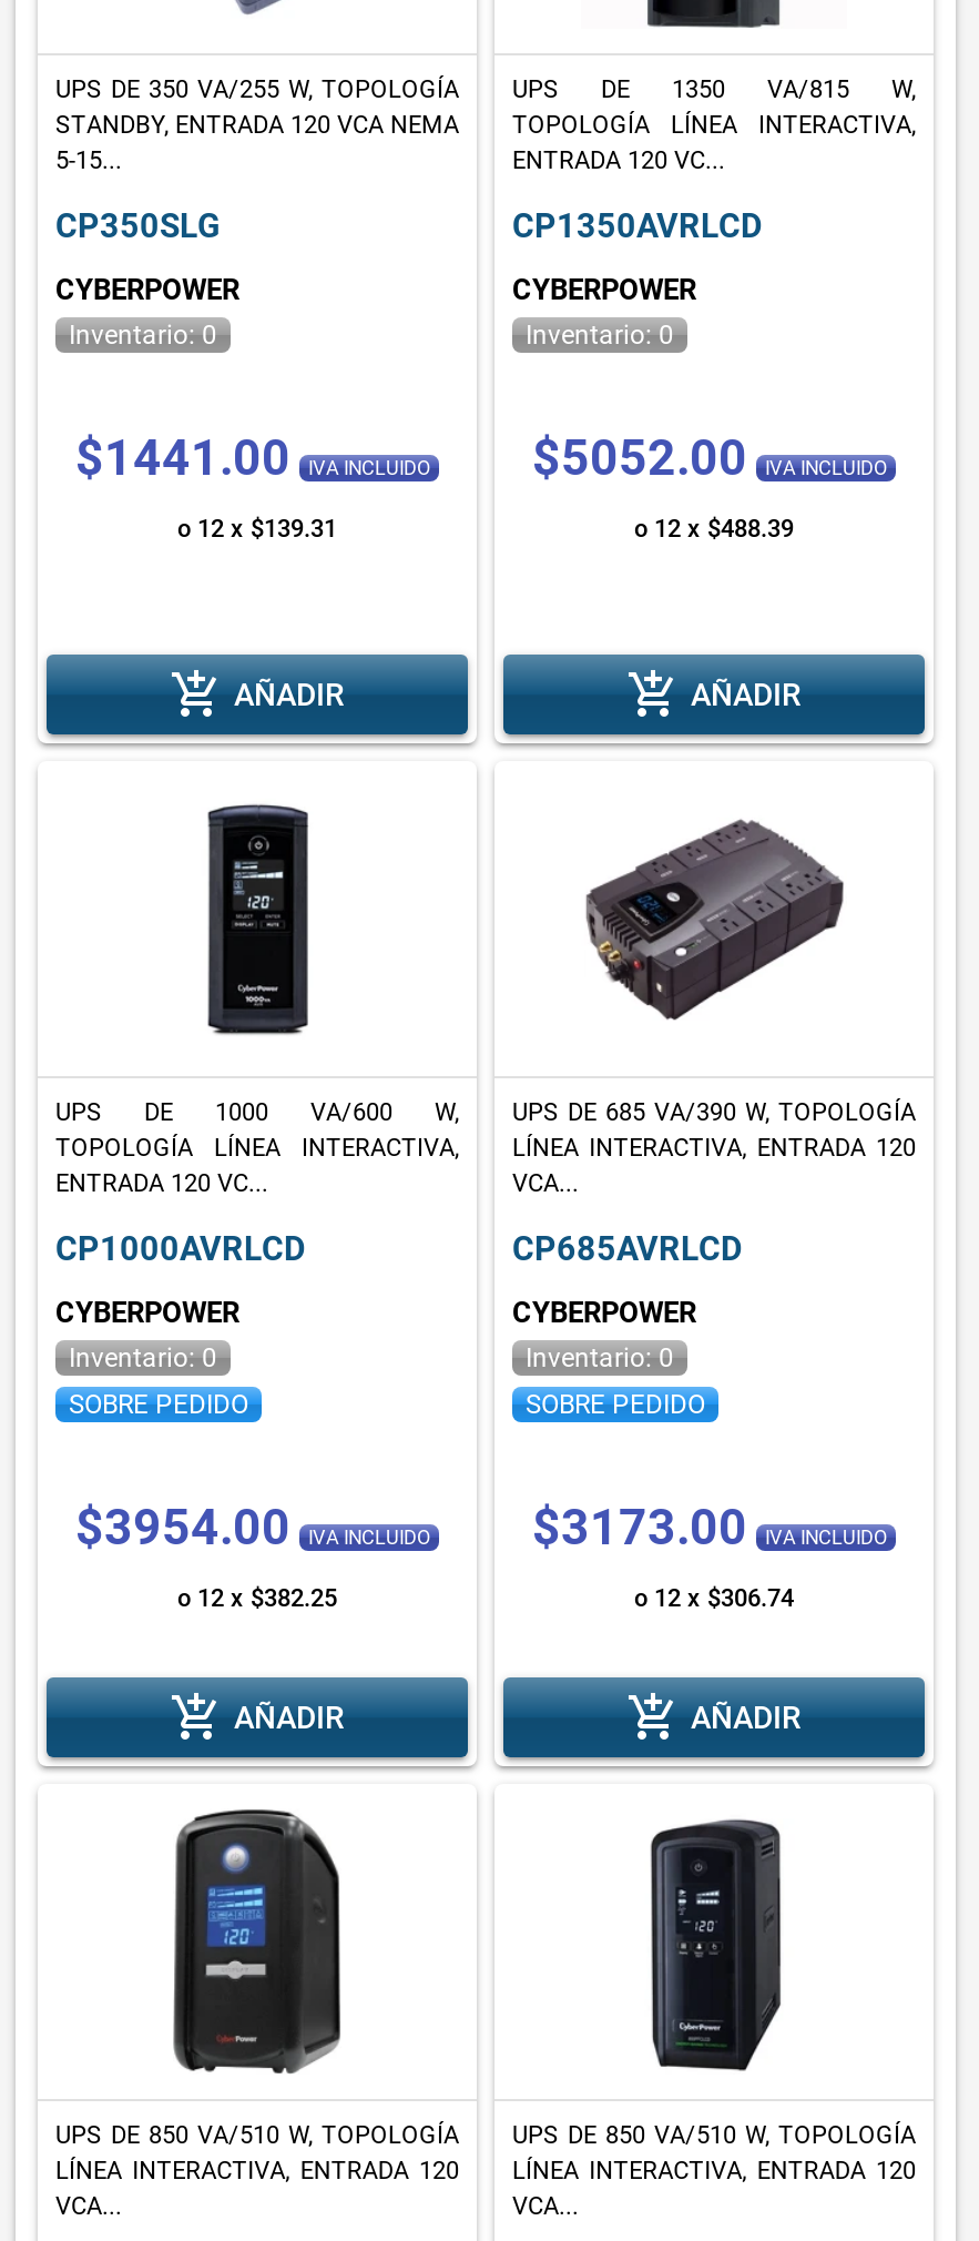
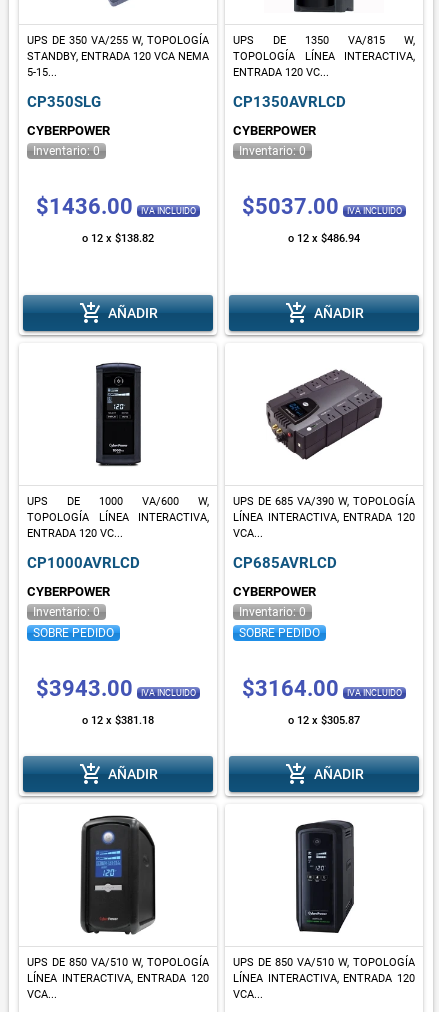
- $1441.00 IVA INCLUIDO
+ $1436.00 IVA INCLUIDO

- $5052.00 IVA INCLUIDO
+ $5037.00 IVA INCLUIDO

- o 12 x $139.31
+ o 12 x $138.82

- o 12 x $488.39
+ o 12 x $486.94

- $3954.00 IVA INCLUIDO
+ $3943.00 IVA INCLUIDO

- $3173.00 IVA INCLUIDO
+ $3164.00 IVA INCLUIDO

- o 12 x $382.25
+ o 12 x $381.18

- o 12 x $306.74
+ o 12 x $305.87
